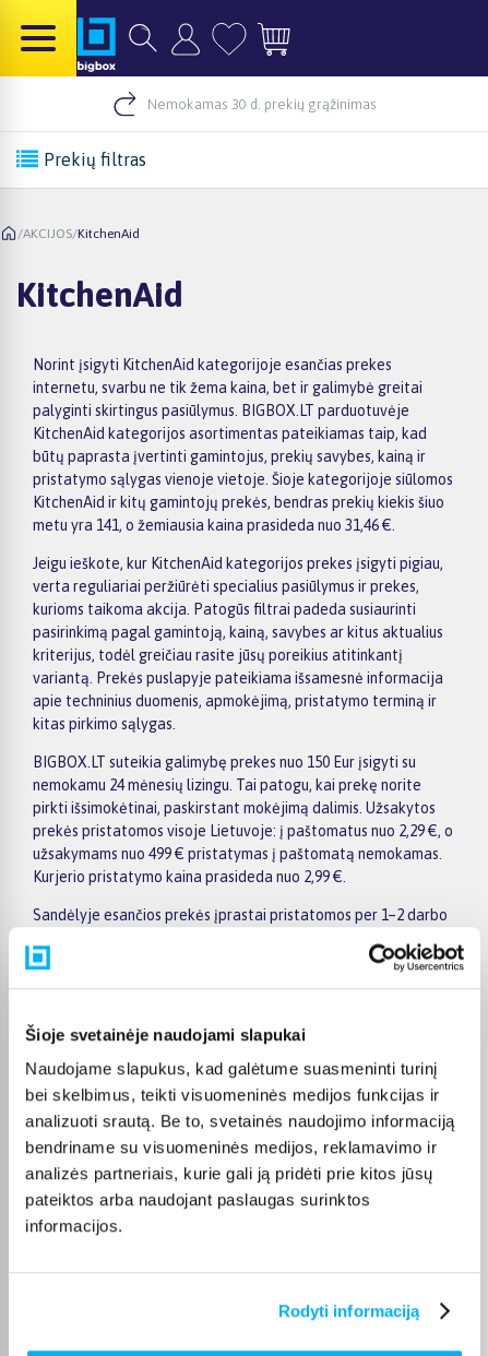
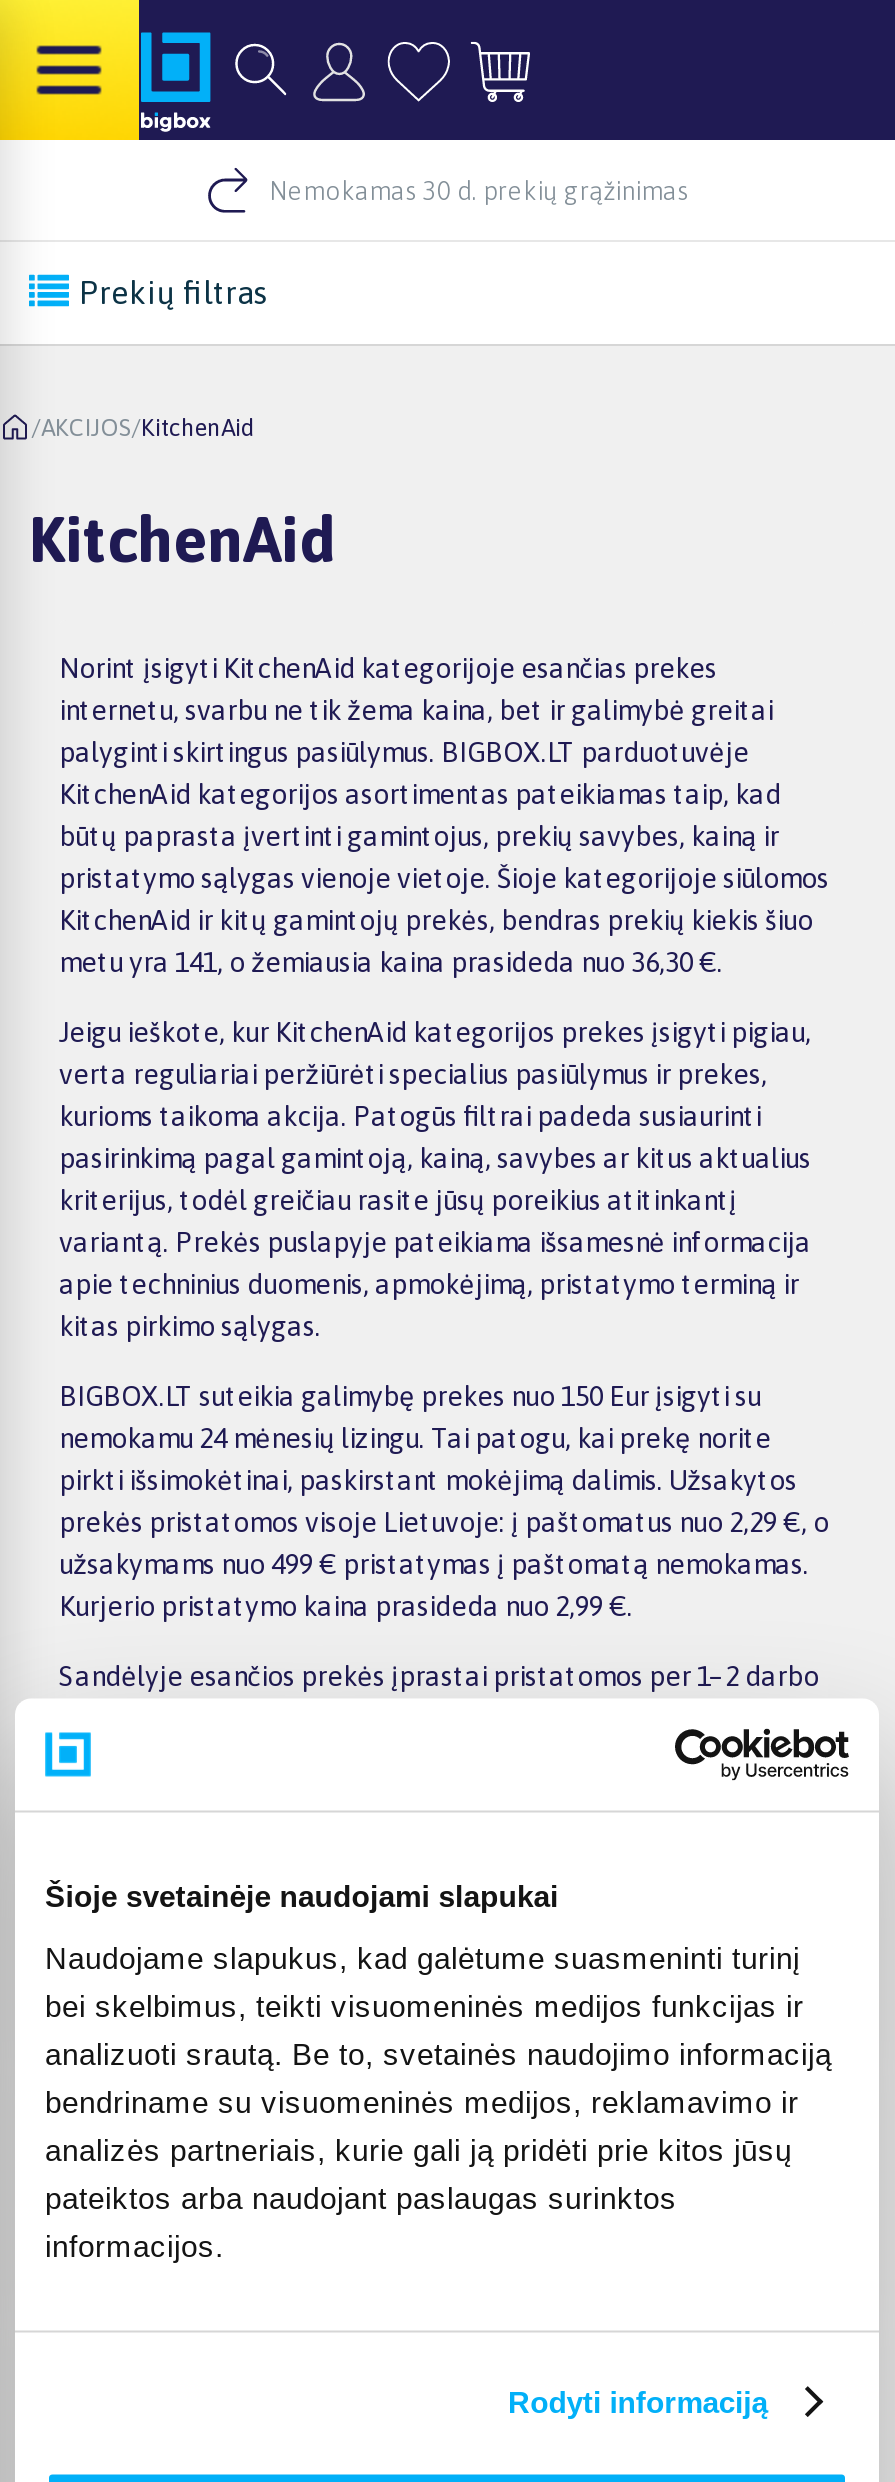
- metu yra 141, o žemiausia kaina prasideda nuo 31,46 €.
+ metu yra 141, o žemiausia kaina prasideda nuo 36,30 €.
